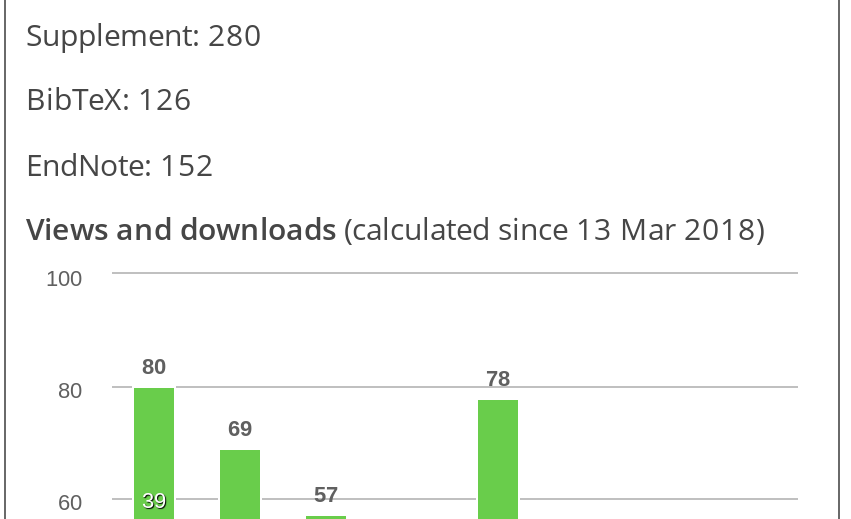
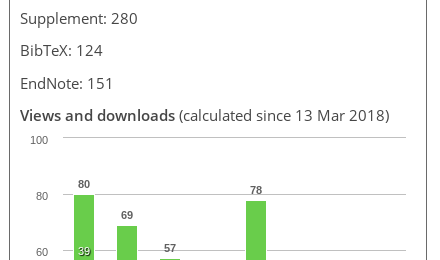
- BibTeX: 126
+ BibTeX: 124

- EndNote: 152
+ EndNote: 151
